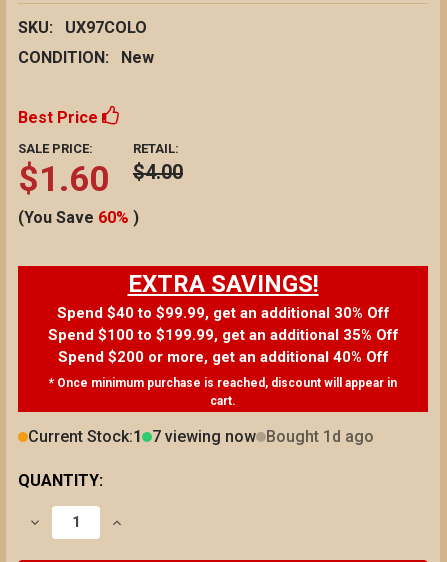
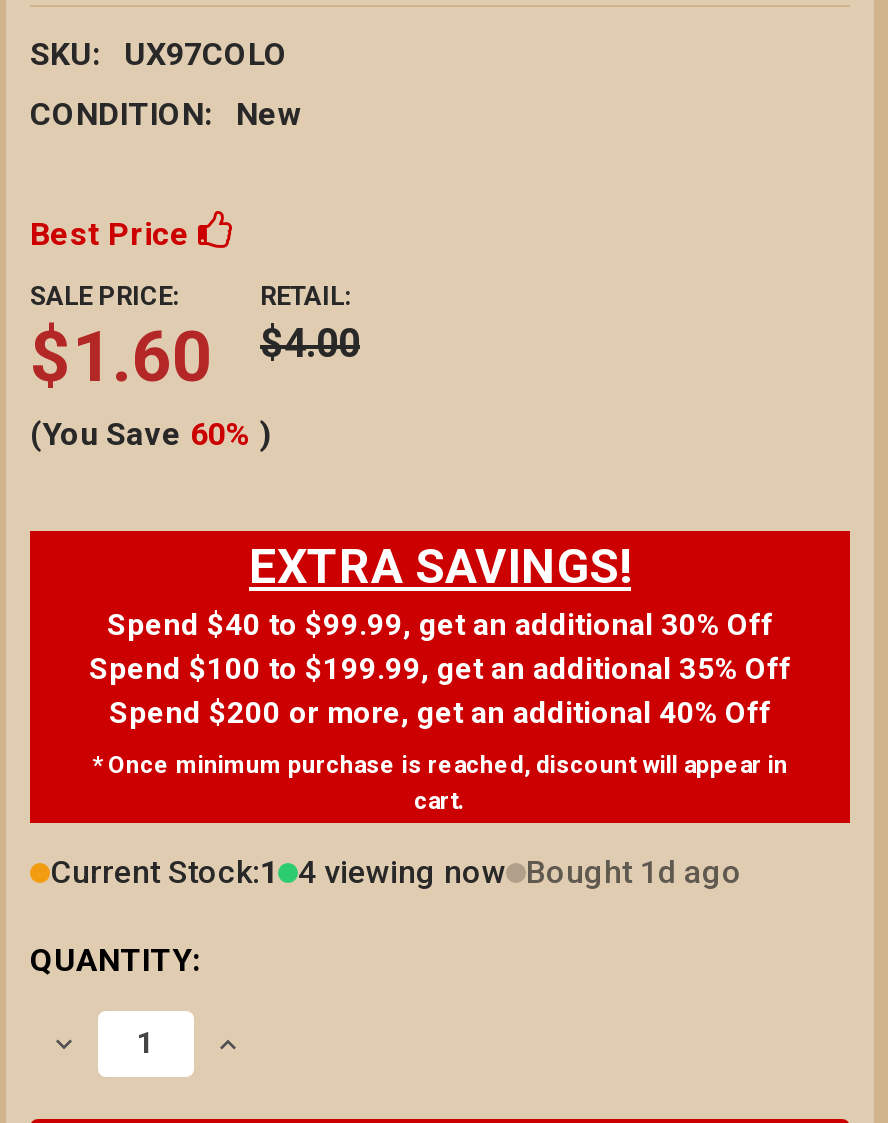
- Current Stock:1 7 viewing now Bought 1d ago
+ Current Stock:1 4 viewing now Bought 1d ago
